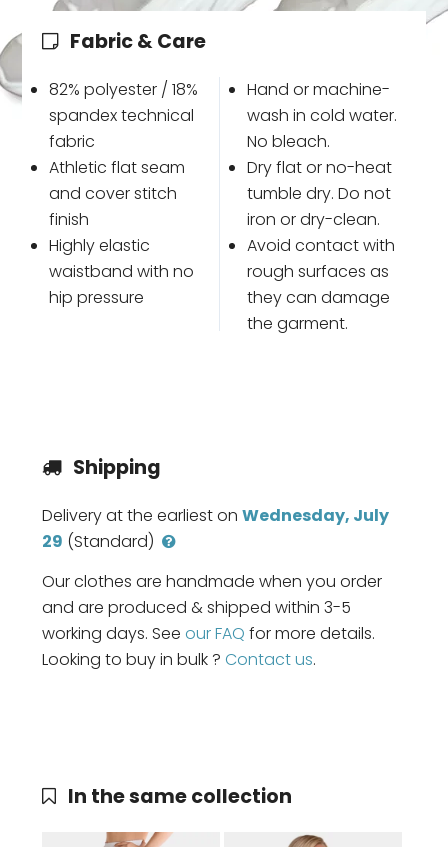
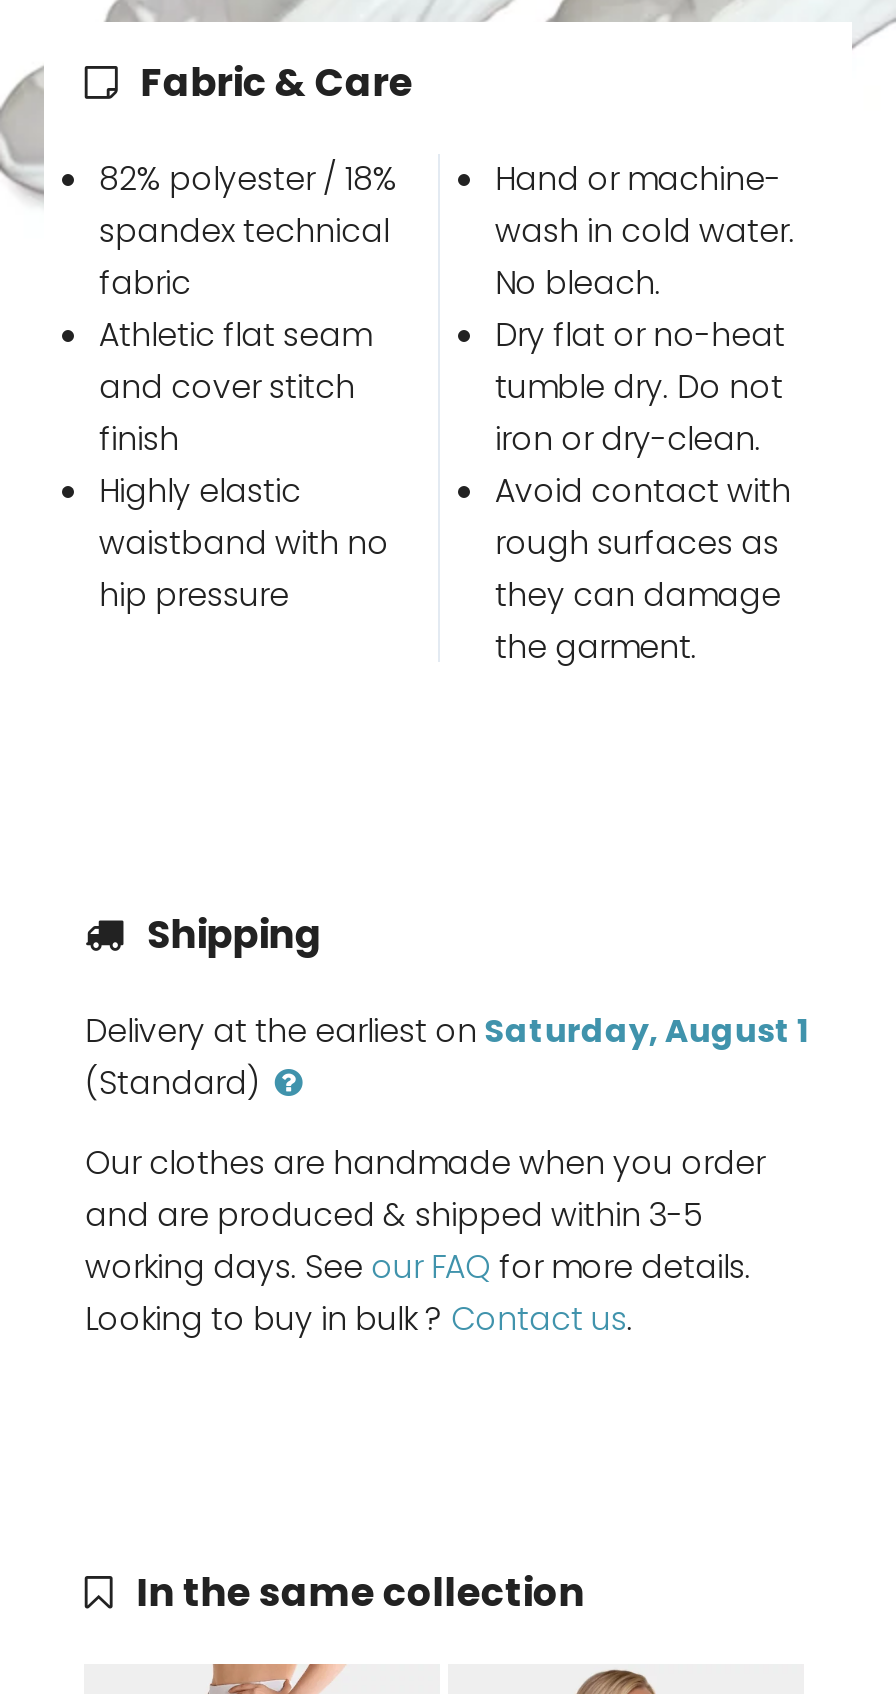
- Delivery at the earliest on Wednesday, July
- 29 (Standard)
+ Delivery at the earliest on Saturday, August 1
+ (Standard)
